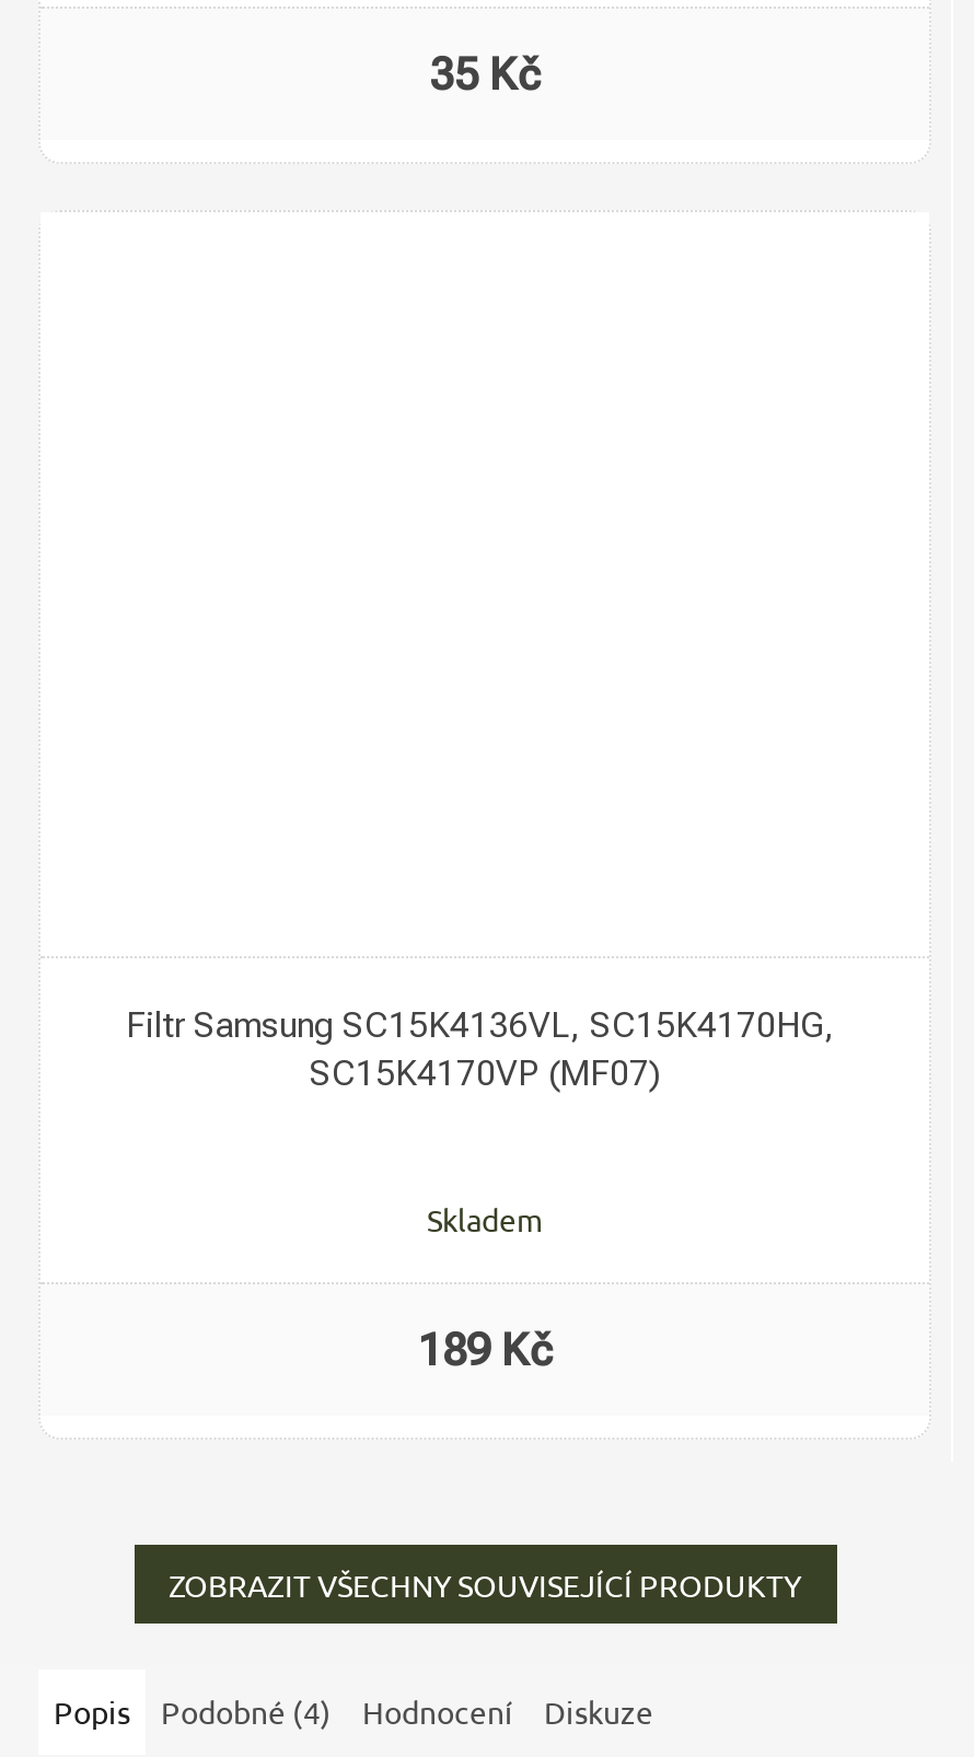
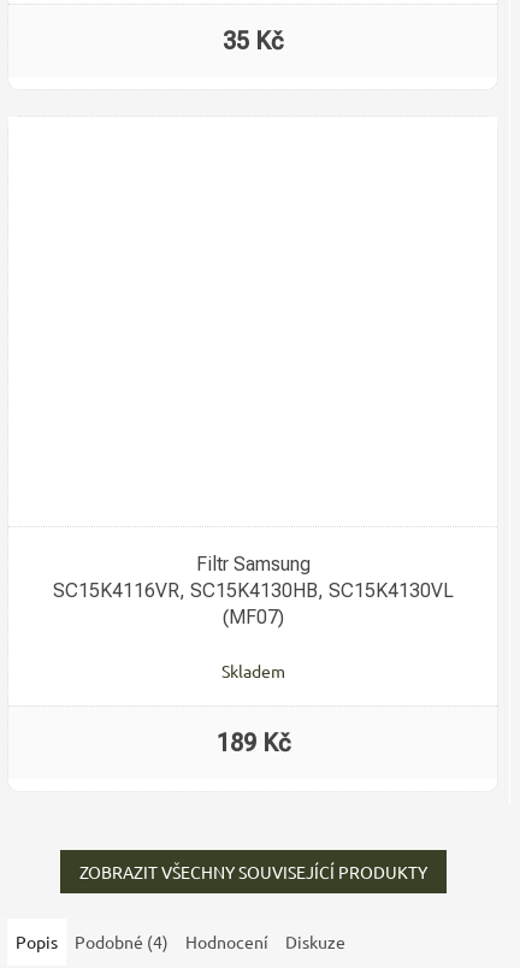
- Filtr Samsung SC15K4136VL, SC15K4170HG,
- SC15K4170VP (MF07)
+ Filtr Samsung
+ SC15K4116VR, SC15K4130HB, SC15K4130VL
+ (MF07)
